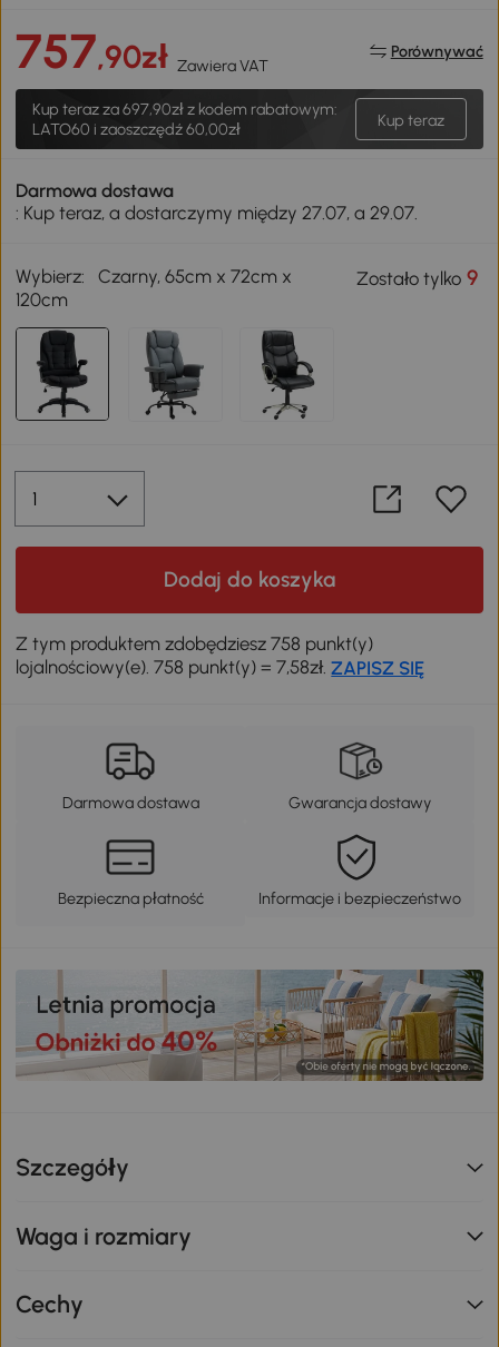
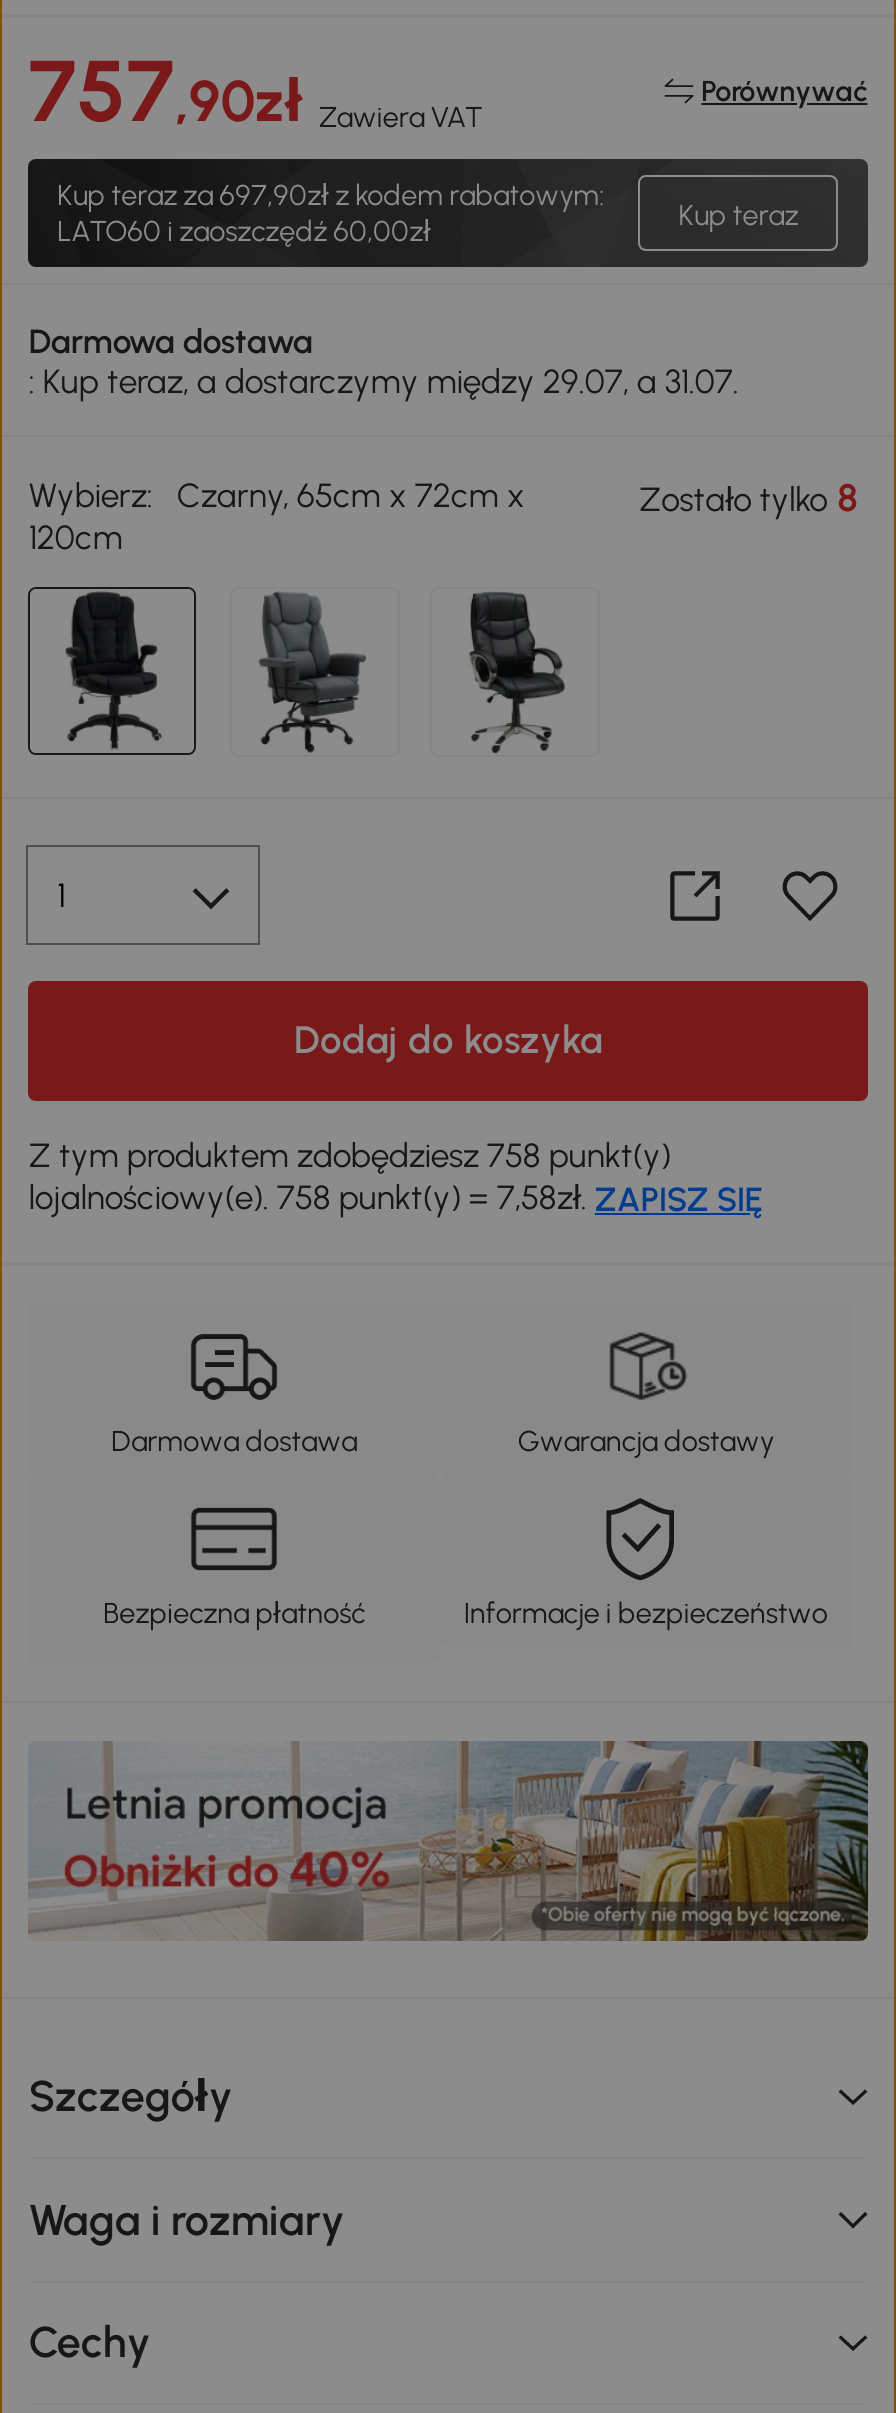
- : Kup teraz, a dostarczymy między 27.07, a 29.07.
+ : Kup teraz, a dostarczymy między 29.07, a 31.07.

- Zostało tylko 9
+ Zostało tylko 8
